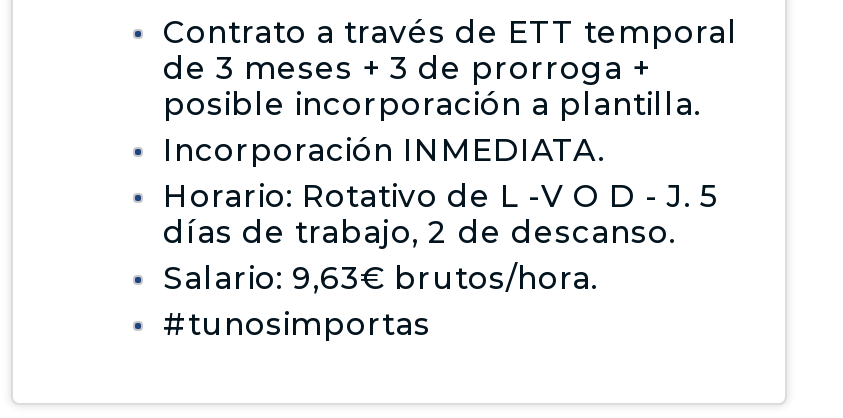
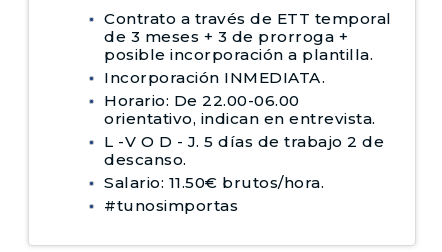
- Horario: Rotativo de L -V O D - J. 5
- días de trabajo, 2 de descanso.
- Salario: 9,63€ brutos/hora.
+ Horario: De 22.00-06.00
+ orientativo, indican en entrevista.
+ L -V O D - J. 5 días de trabajo 2 de
+ descanso.
+ Salario: 11.50€ brutos/hora.
